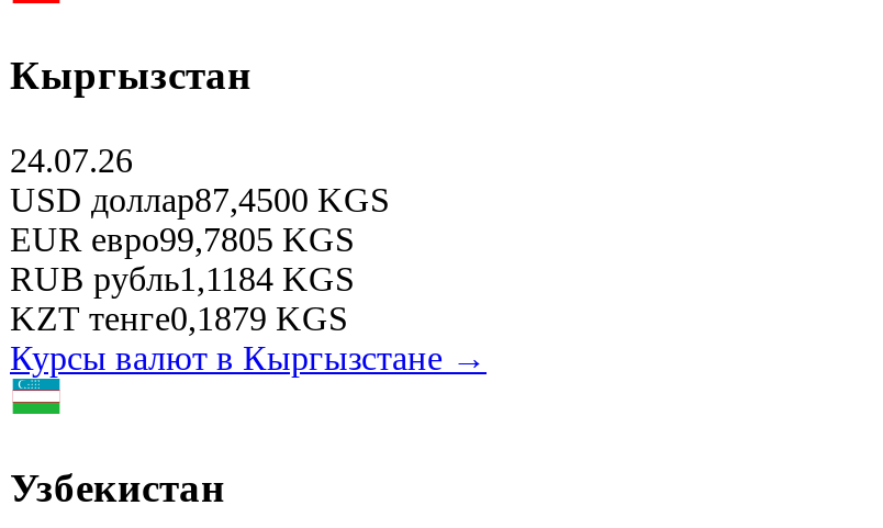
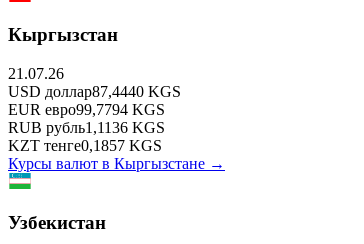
- 24.07.26
+ 21.07.26

- USD доллар87,4500 KGS
+ USD доллар87,4440 KGS

- EUR евро99,7805 KGS
+ EUR евро99,7794 KGS

- RUB рубль1,1184 KGS
+ RUB рубль1,1136 KGS

- KZT тенге0,1879 KGS
+ KZT тенге0,1857 KGS
